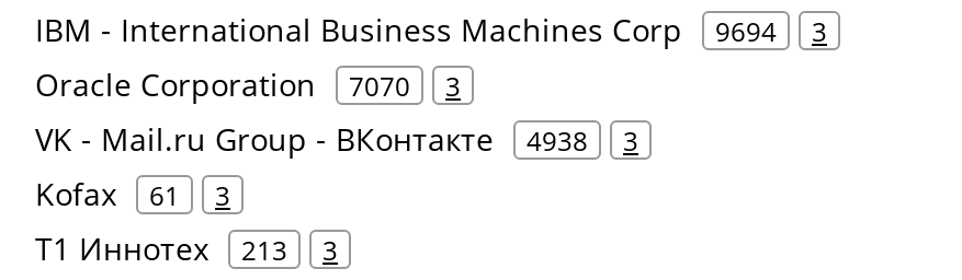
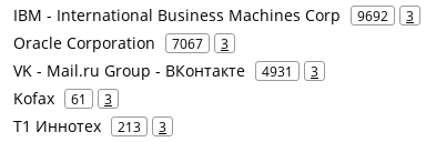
- IBM - International Business Machines Corp 9694 3
+ IBM - International Business Machines Corp 9692 3

- Oracle Corporation 7070 3
+ Oracle Corporation 7067 3

- VK - Mail.ru Group - ВКонтакте 4938 3
+ VK - Mail.ru Group - ВКонтакте 4931 3
